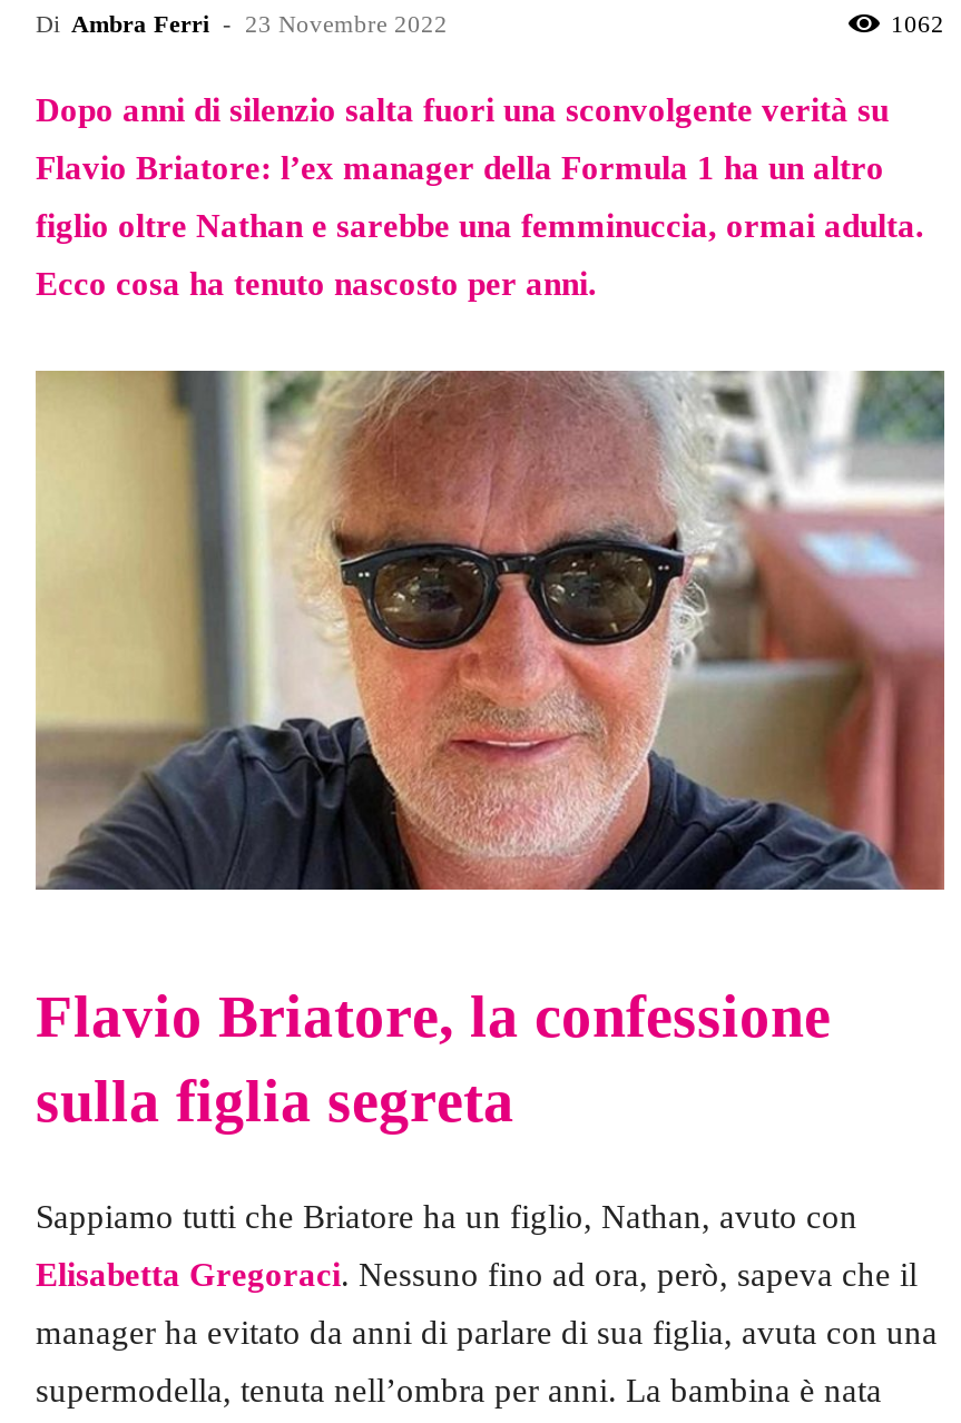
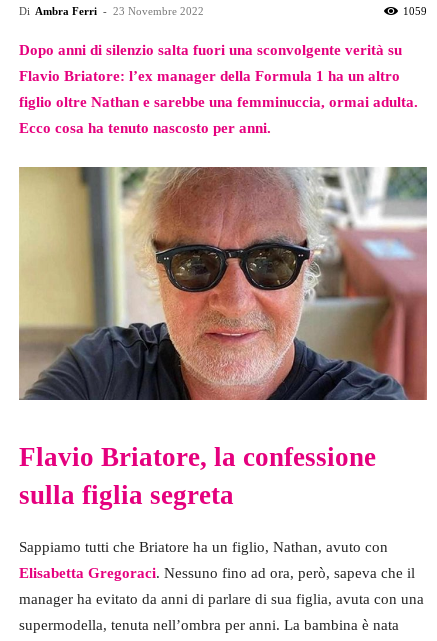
- 1062
+ 1059
